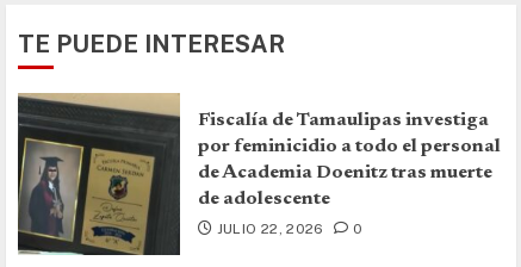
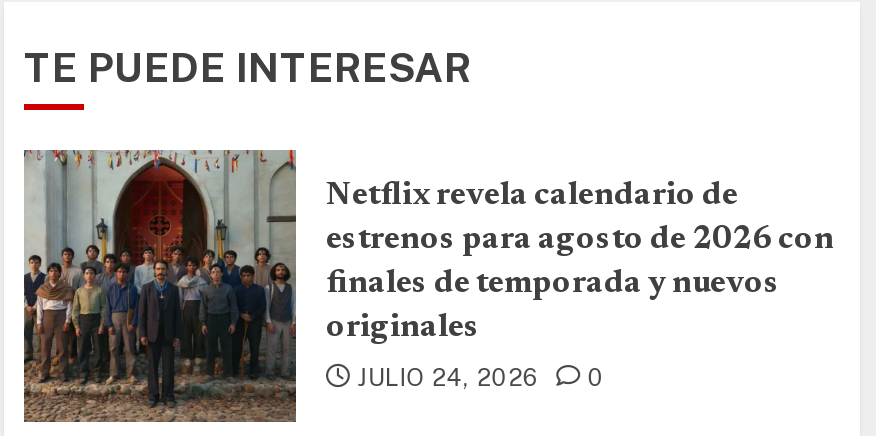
- [image]
- Fiscalía de Tamaulipas investiga
- por feminicidio a todo el personal
- de Academia Doenitz tras muerte
- de adolescente
+ [image]
+ Netflix revela calendario de
+ estrenos para agosto de 2026 con
+ finales de temporada y nuevos
+ originales

- JULIO 22, 2026 0
+ JULIO 24, 2026 0
